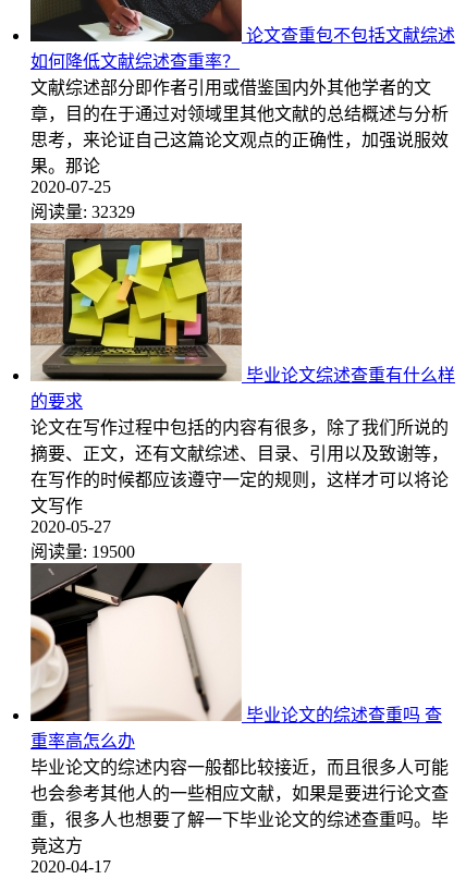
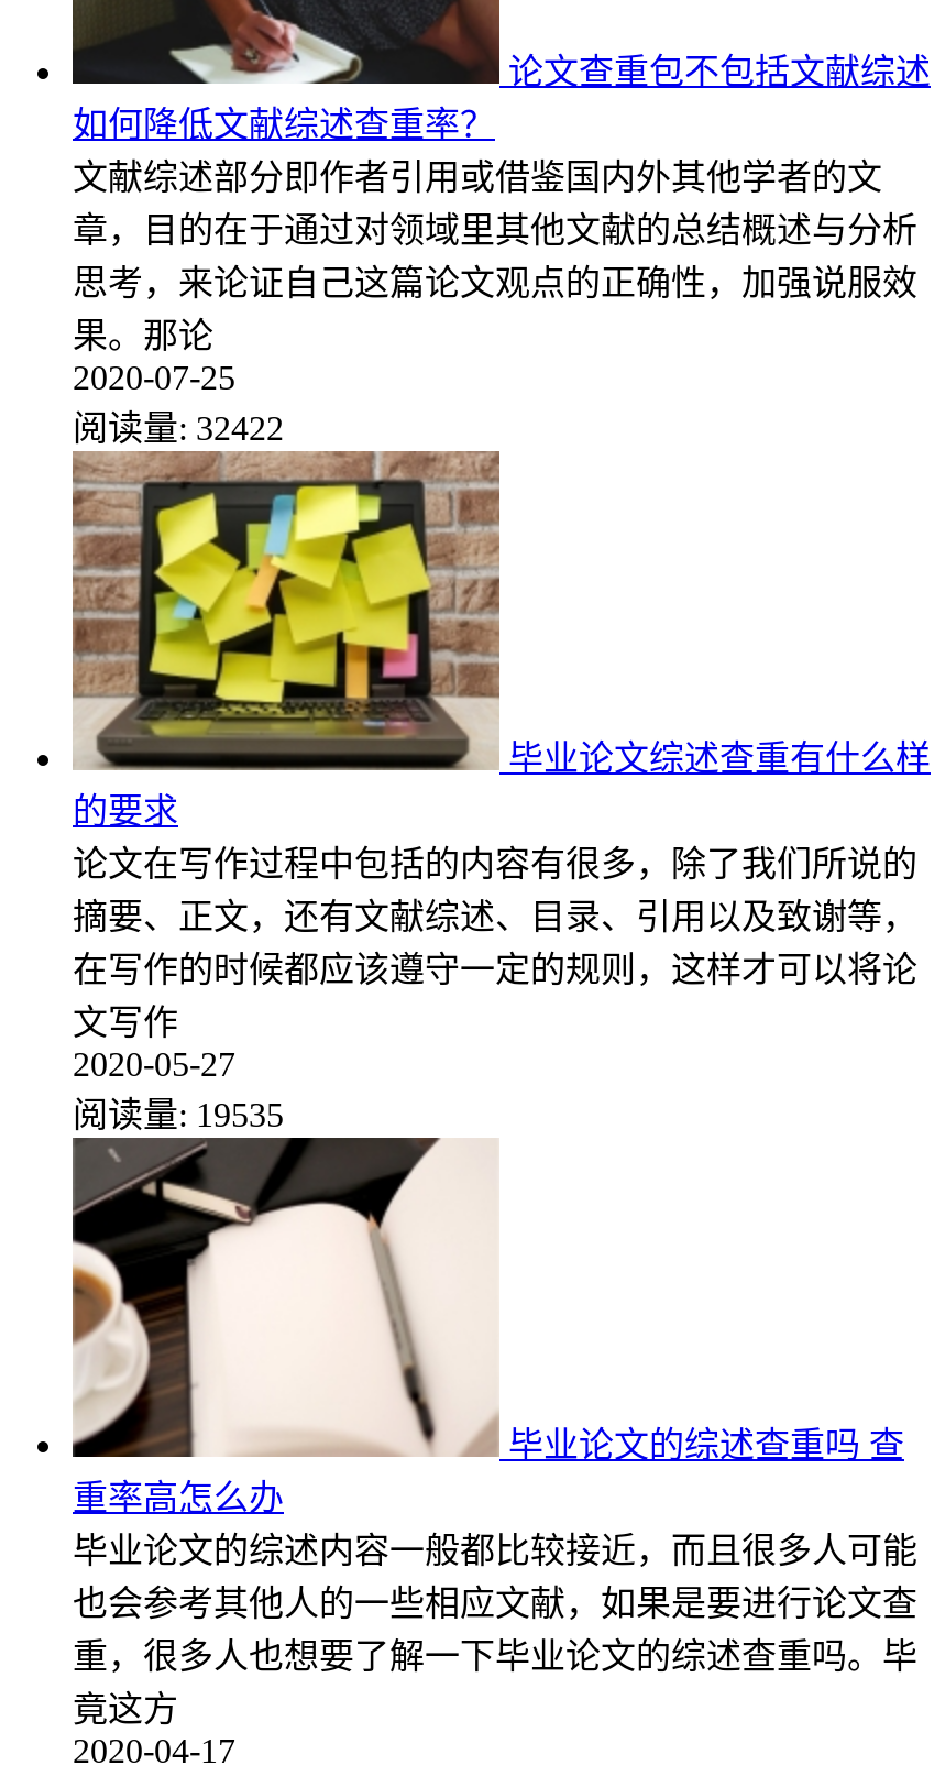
- 阅读量: 32329
+ 阅读量: 32422

- 阅读量: 19500
+ 阅读量: 19535
